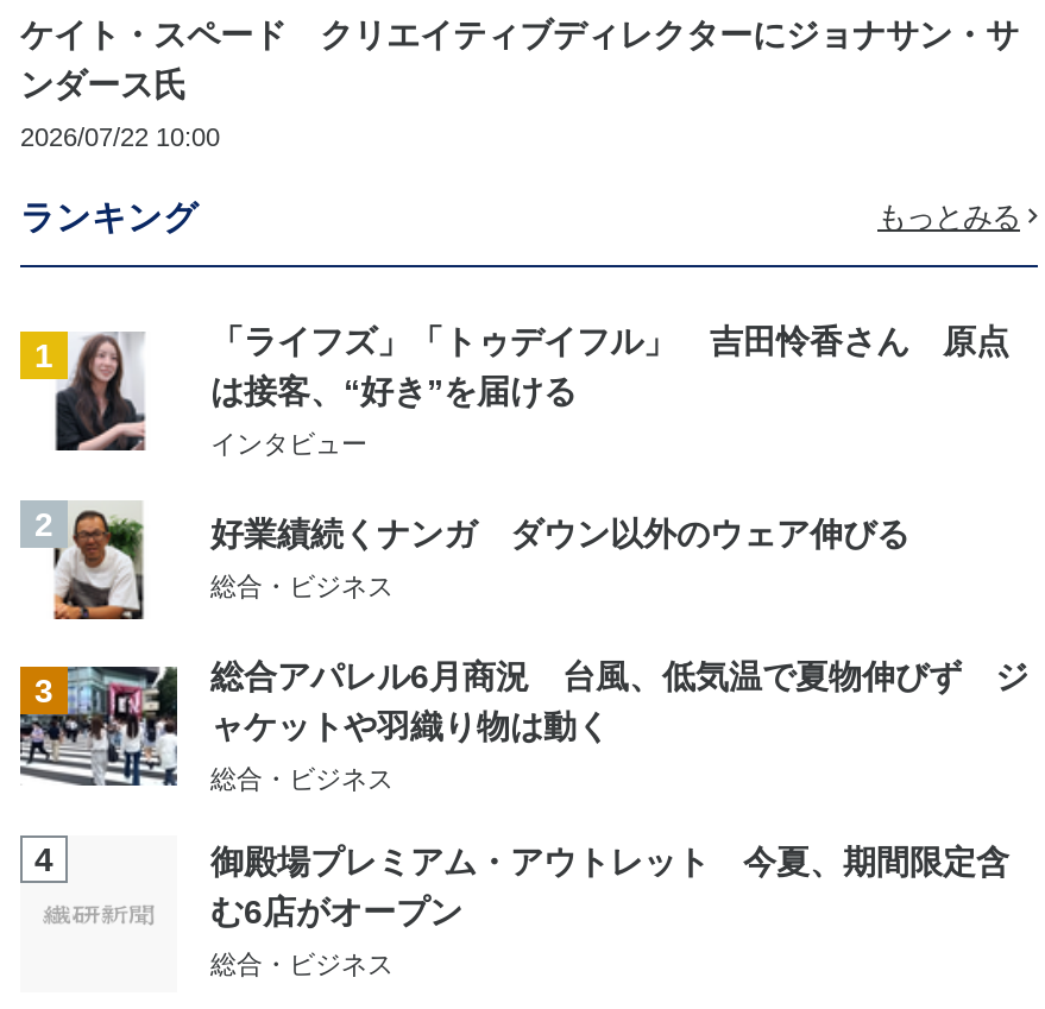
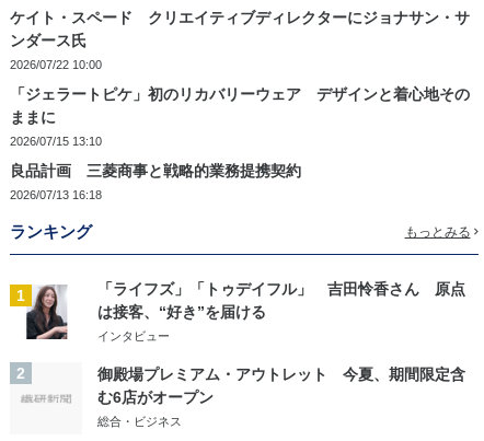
+ 「ジェラートピケ」初のリカバリーウェア デザインと着心地その
+ ままに
+ 2026/07/15 13:10
+ 良品計画 三菱商事と戦略的業務提携契約
+ 2026/07/13 16:18

moved down: [image] | ランキング | もっとみる | 1 | 「ライフズ」「トゥデイフル」 吉田怜香さん 原点 | は接客、“好き”を届ける | インタビュー | 2

- [image]
- 好業績続くナンガ ダウン以外のウェア伸びる
- 総合・ビジネス
- 3
- 総合アパレル6月商況 台風、低気温で夏物伸びず ジ
- ャケットや羽織り物は動く
- 総合・ビジネス
- 4
